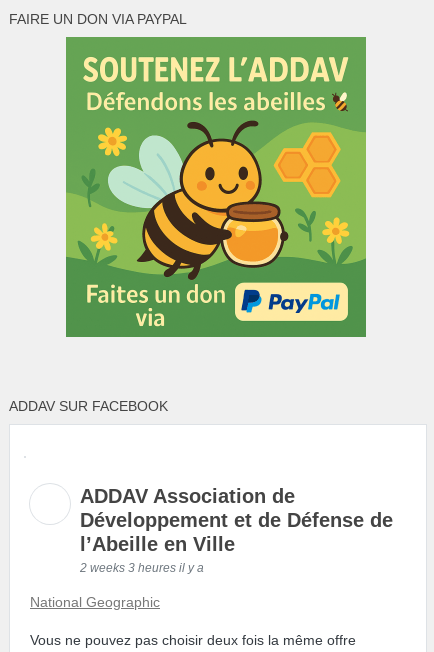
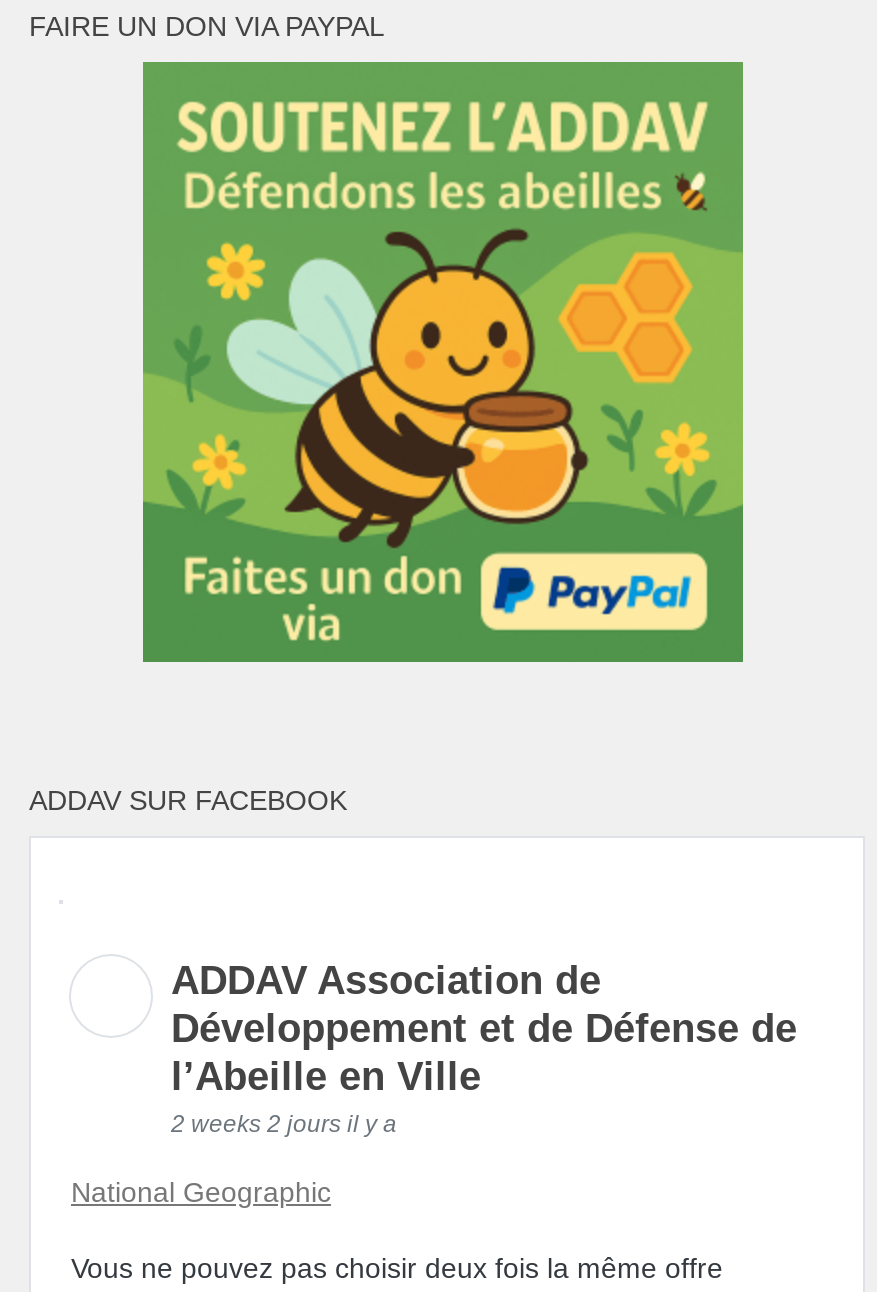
- 2 weeks 3 heures il y a
+ 2 weeks 2 jours il y a
